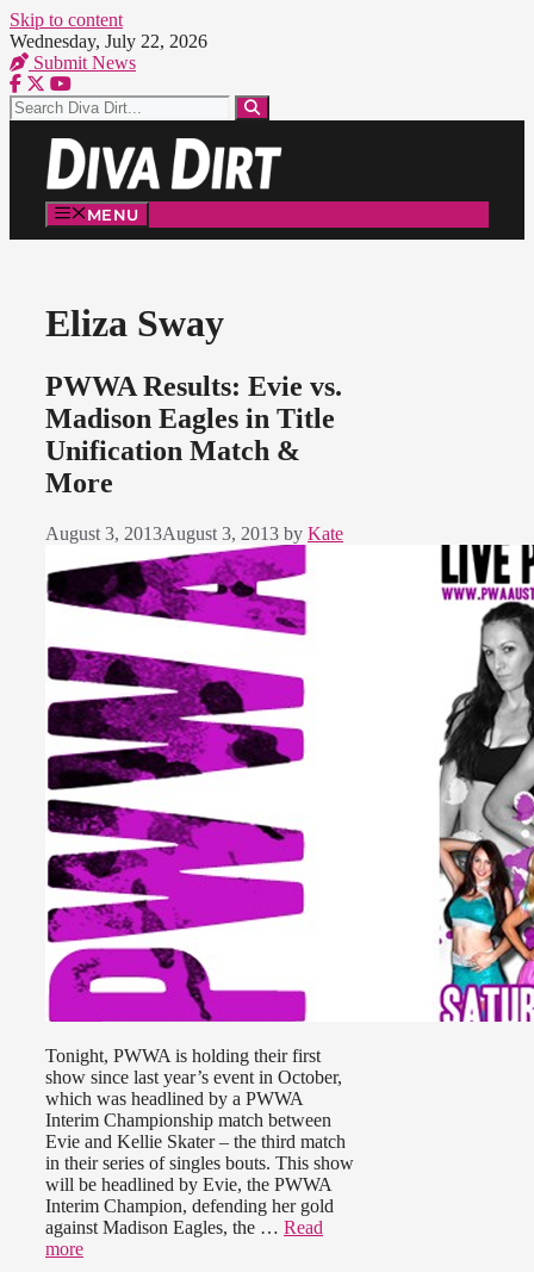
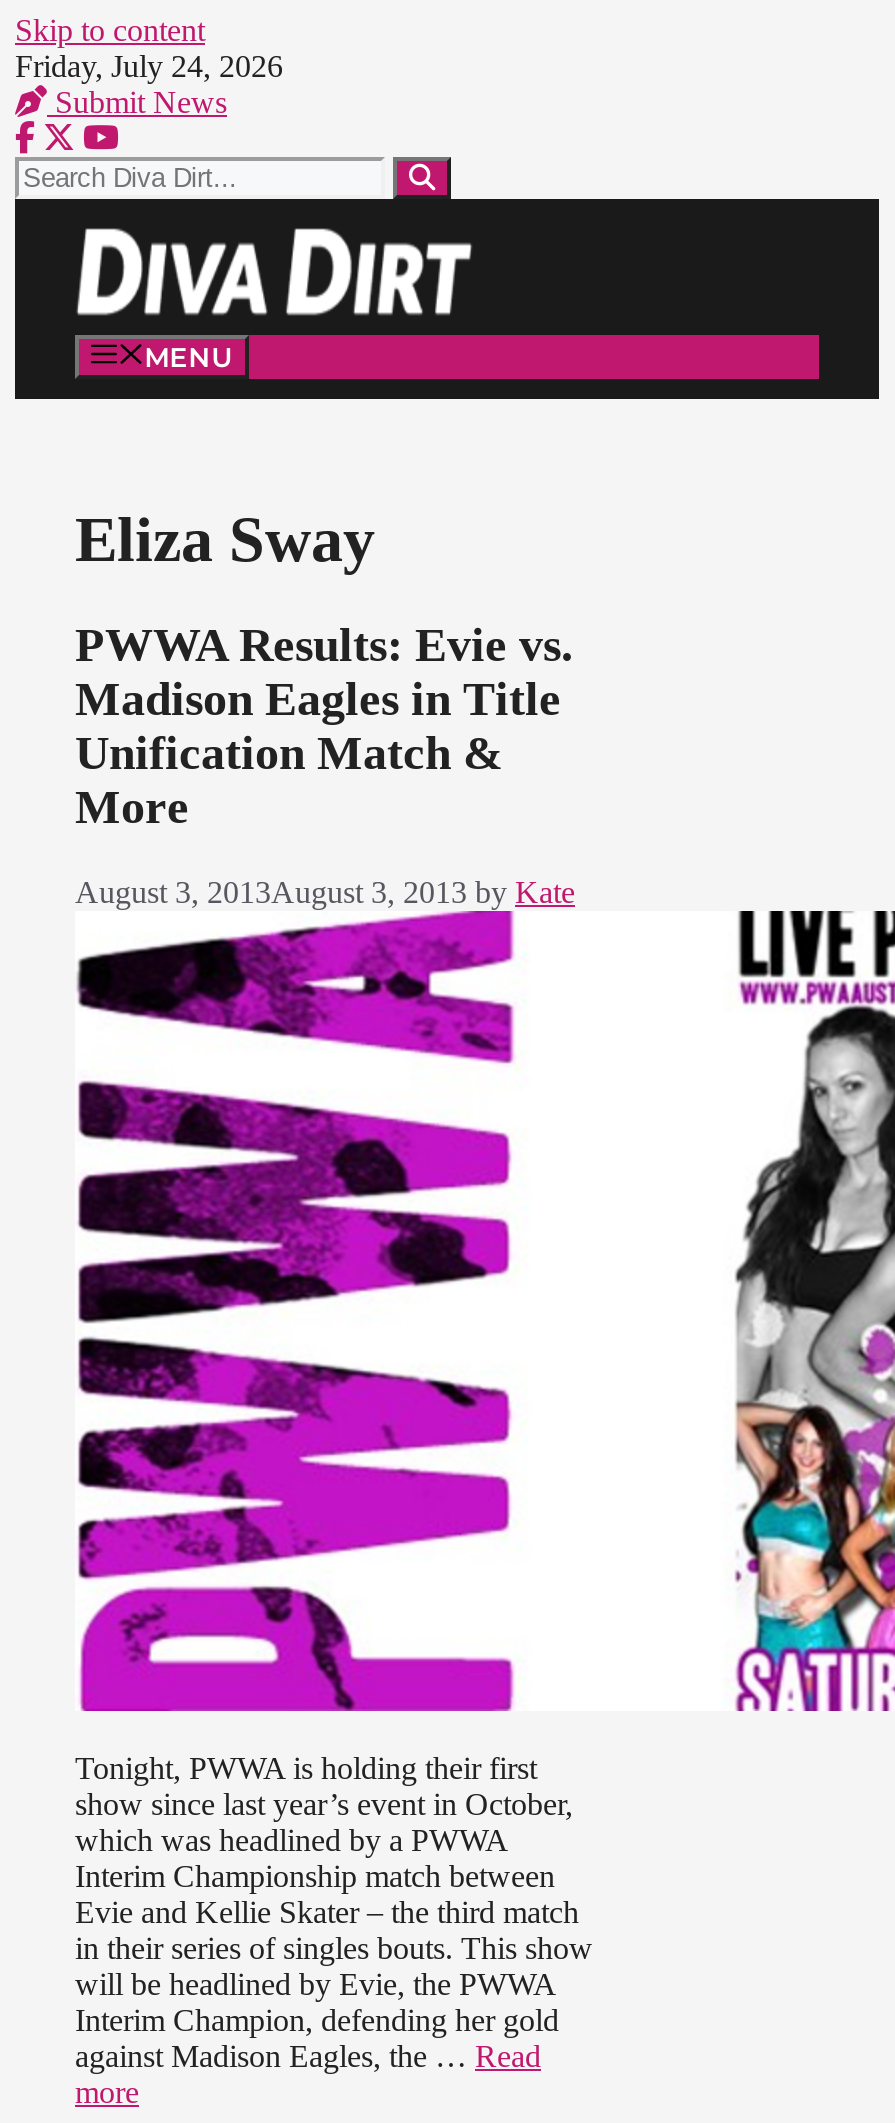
- Wednesday, July 22, 2026
+ Friday, July 24, 2026
